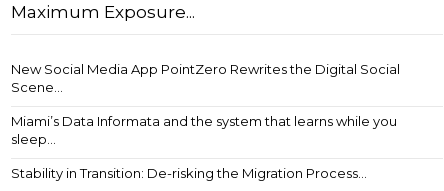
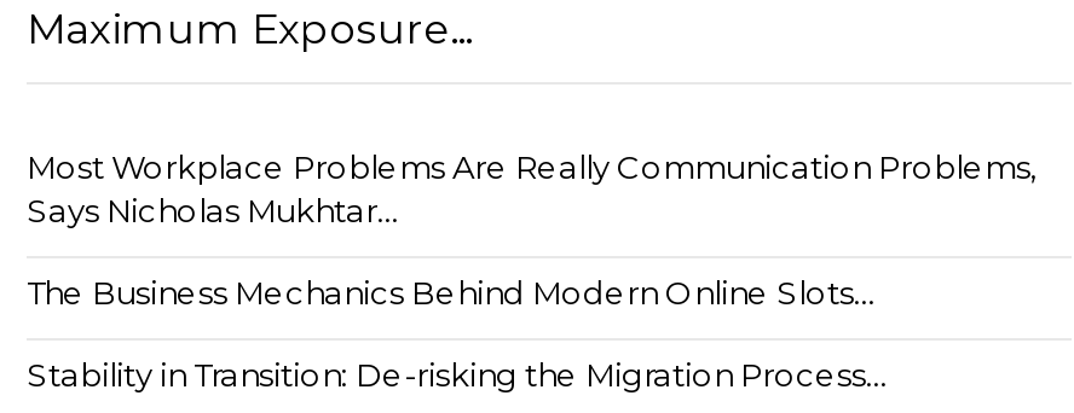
- New Social Media App PointZero Rewrites the Digital Social
- Scene...
+ Most Workplace Problems Are Really Communication Problems,
+ Says Nicholas Mukhtar...

- Miami’s Data Informata and the system that learns while you
- sleep...
+ The Business Mechanics Behind Modern Online Slots...
